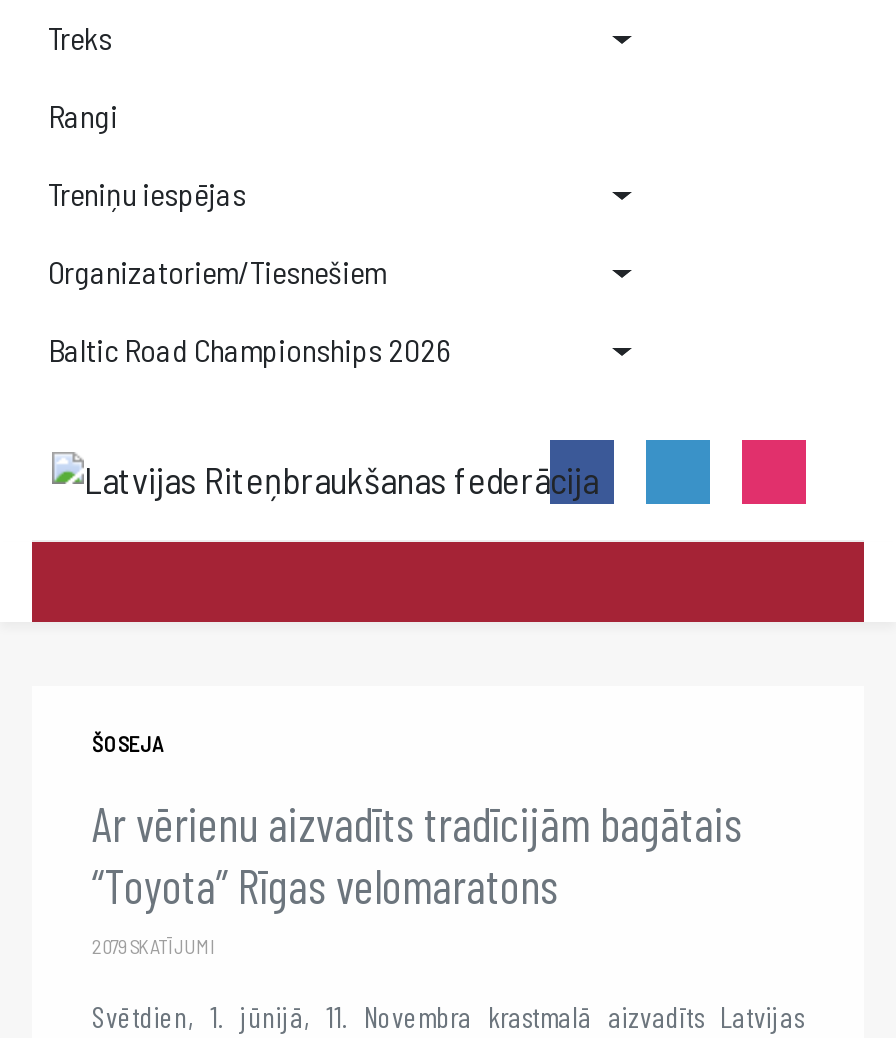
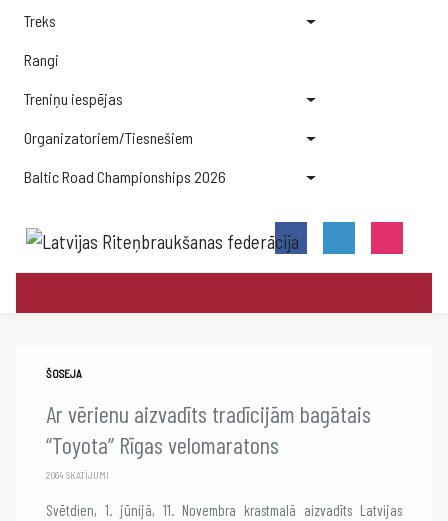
- 2079 SKATĪJUMI
+ 2064 SKATĪJUMI
